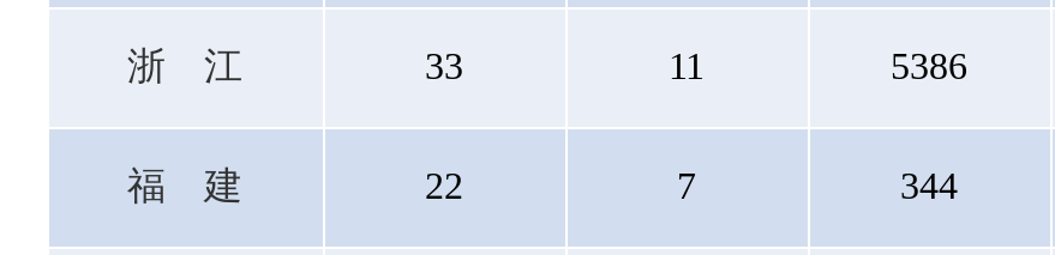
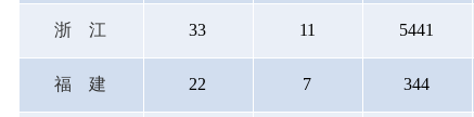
- 5386
+ 5441
